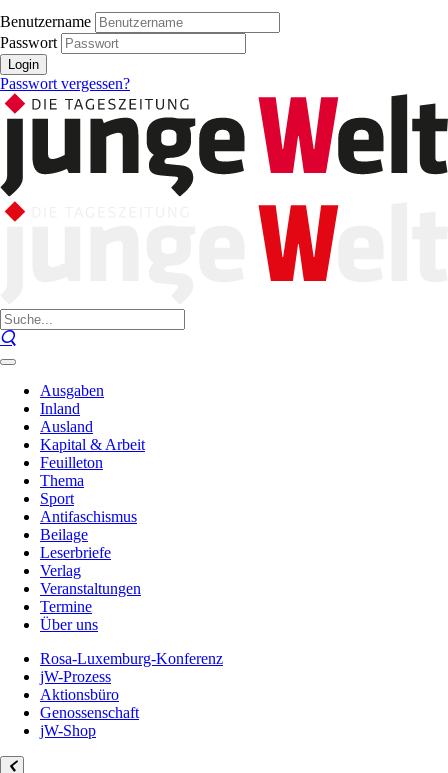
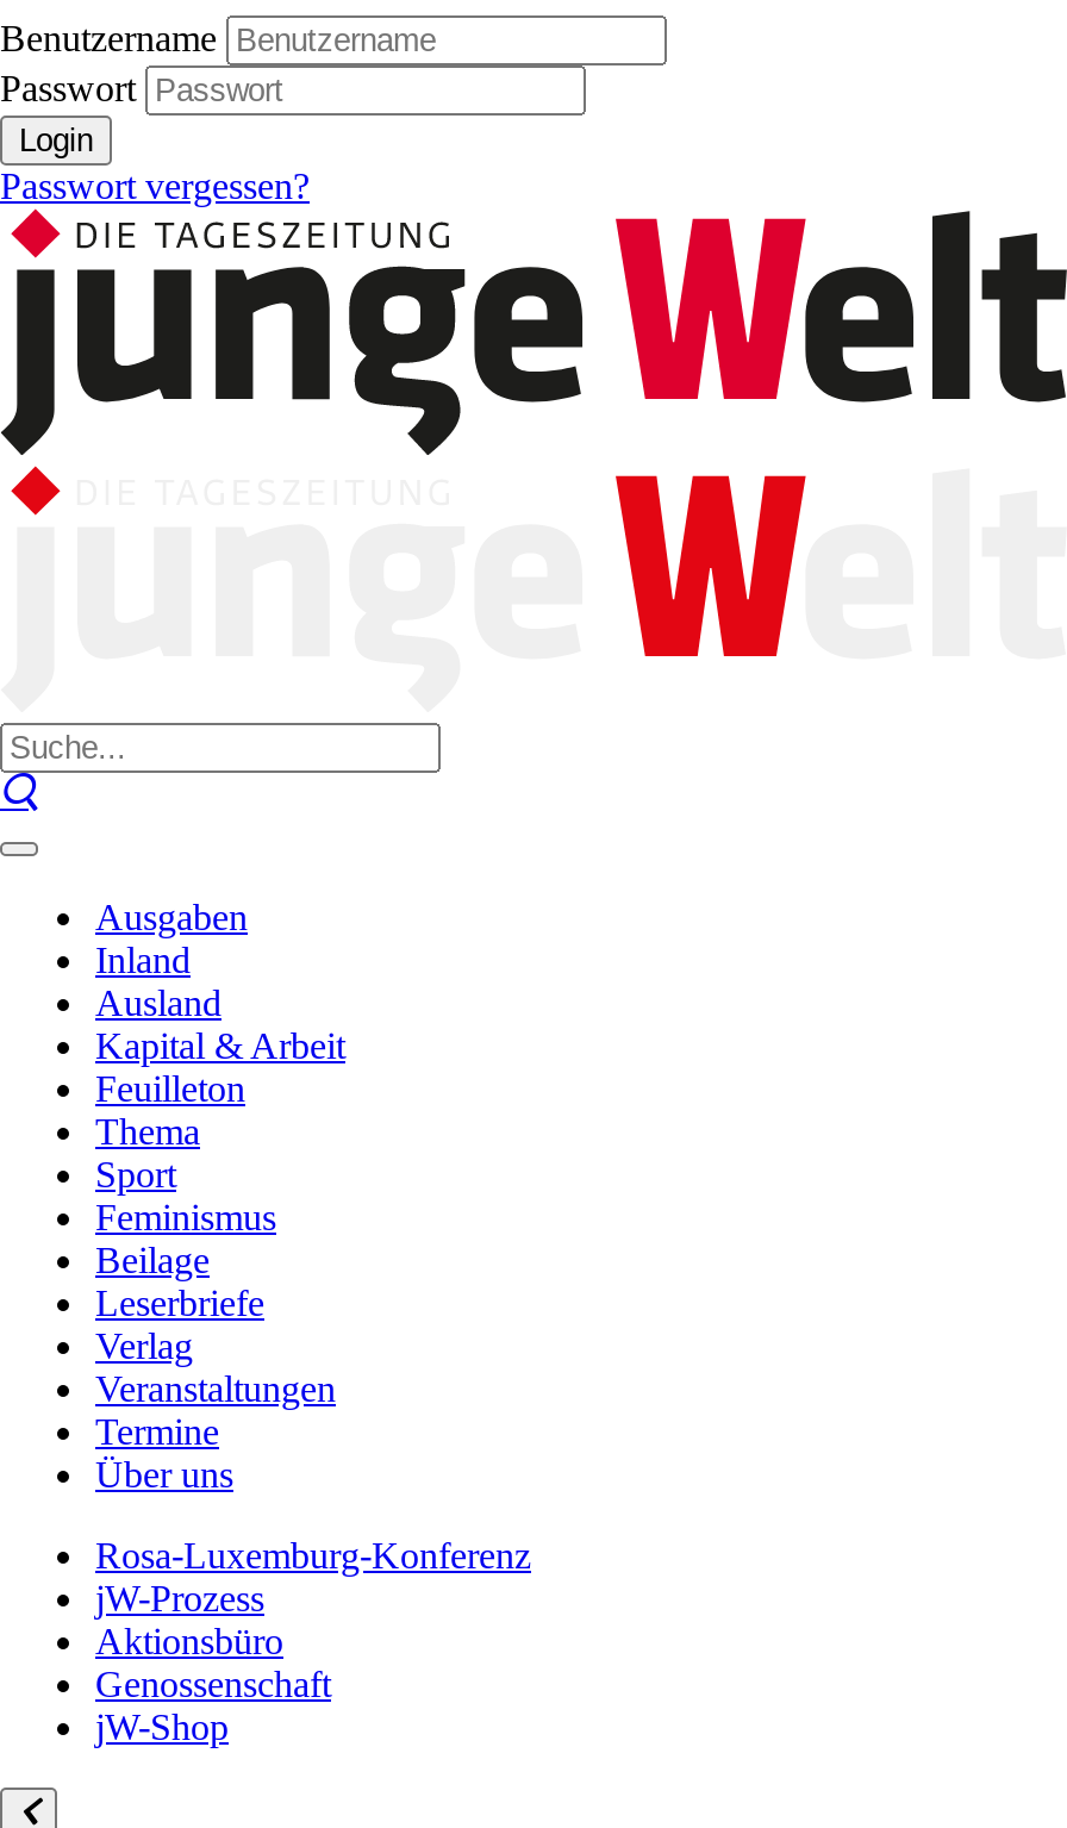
- Antifaschismus
+ Feminismus
